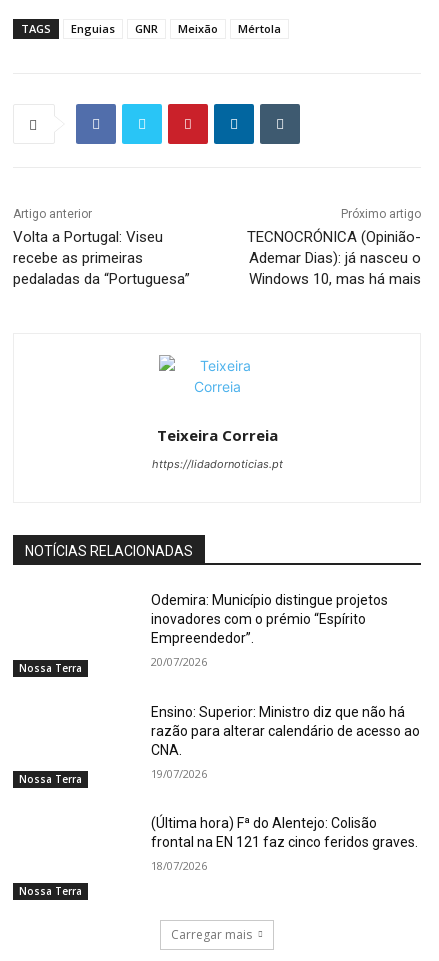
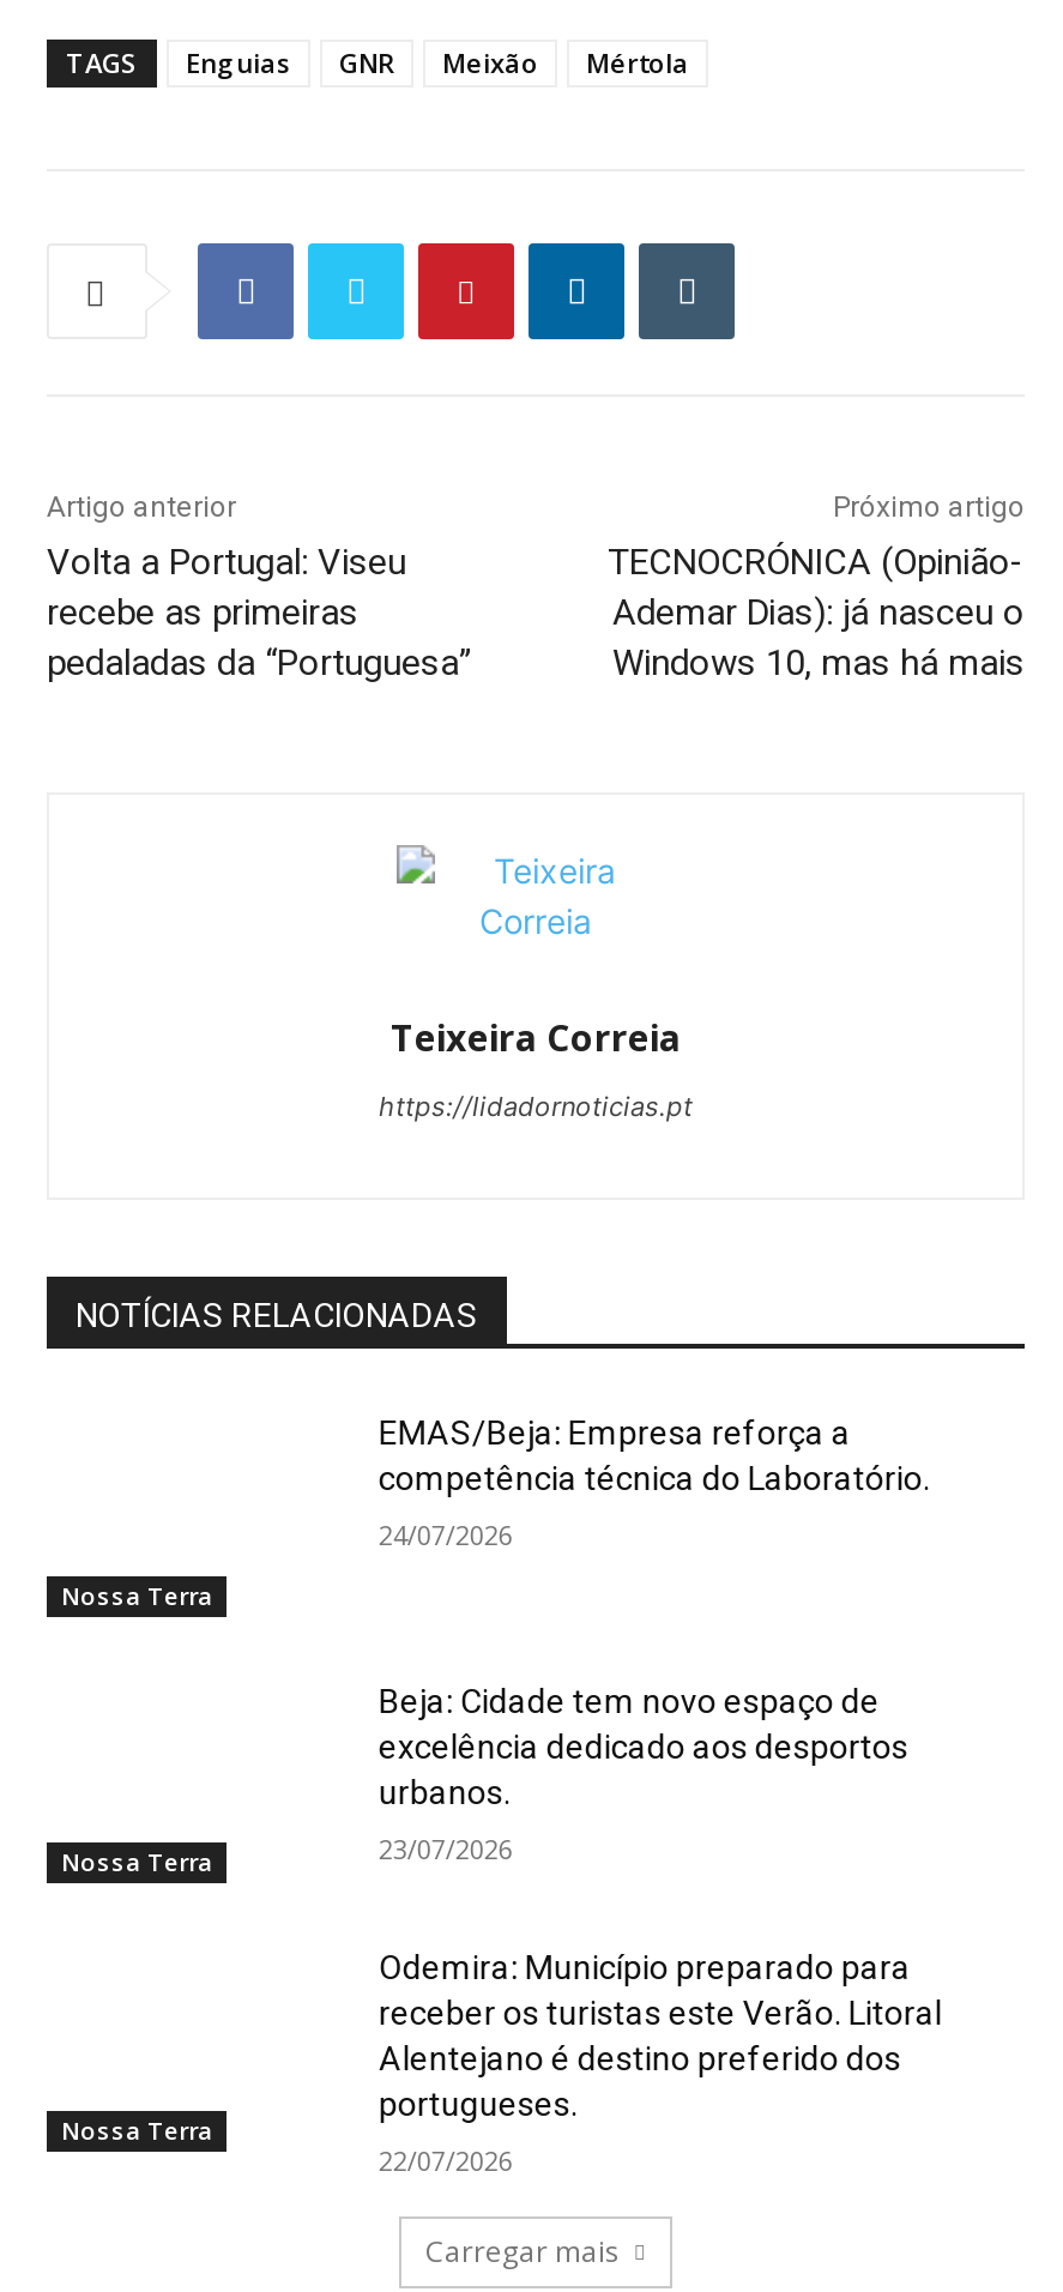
- Odemira: Município distingue projetos
- inovadores com o prémio “Espírito
- Empreendedor”.
+ EMAS/Beja: Empresa reforça a
+ competência técnica do Laboratório.

- 20/07/2026
+ 24/07/2026

- Ensino: Superior: Ministro diz que não há
- razão para alterar calendário de acesso ao
- CNA.
+ Beja: Cidade tem novo espaço de
+ excelência dedicado aos desportos
+ urbanos.

- 19/07/2026
+ 23/07/2026

- (Última hora) Fª do Alentejo: Colisão
- frontal na EN 121 faz cinco feridos graves.
+ Odemira: Município preparado para
+ receber os turistas este Verão. Litoral
+ Alentejano é destino preferido dos
+ portugueses.

- 18/07/2026
+ 22/07/2026
